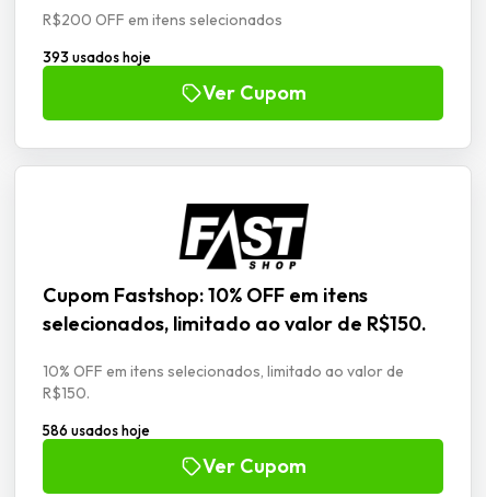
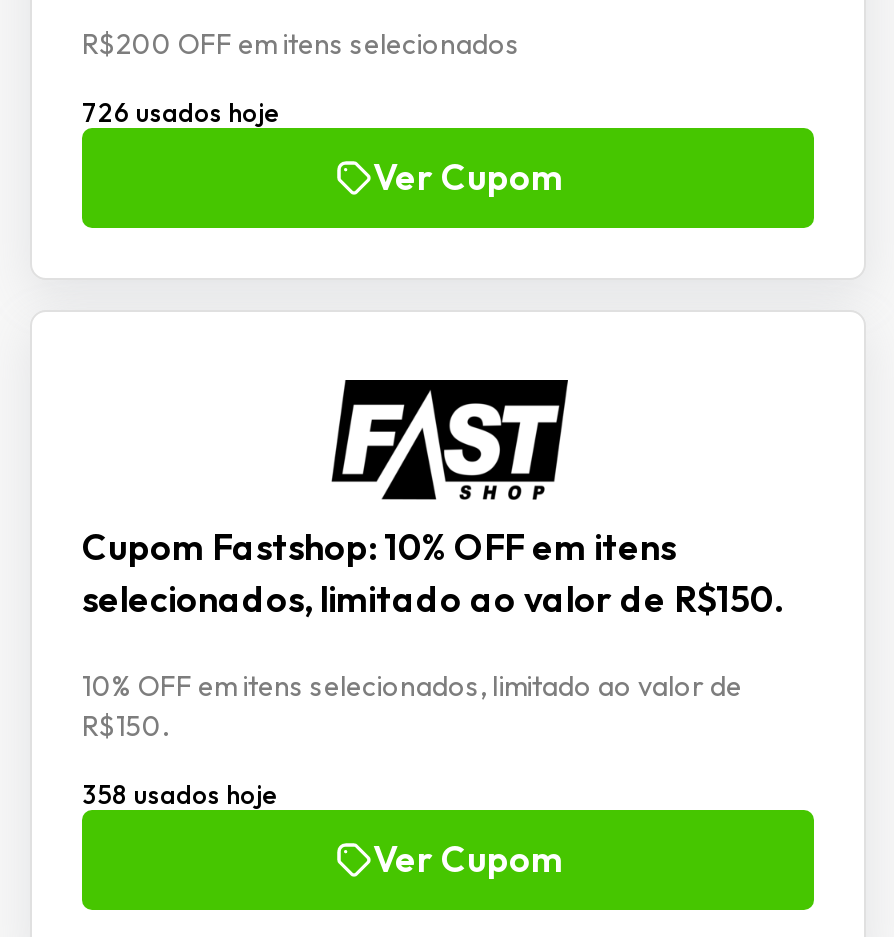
- 393 usados hoje
+ 726 usados hoje

- 586 usados hoje
+ 358 usados hoje
